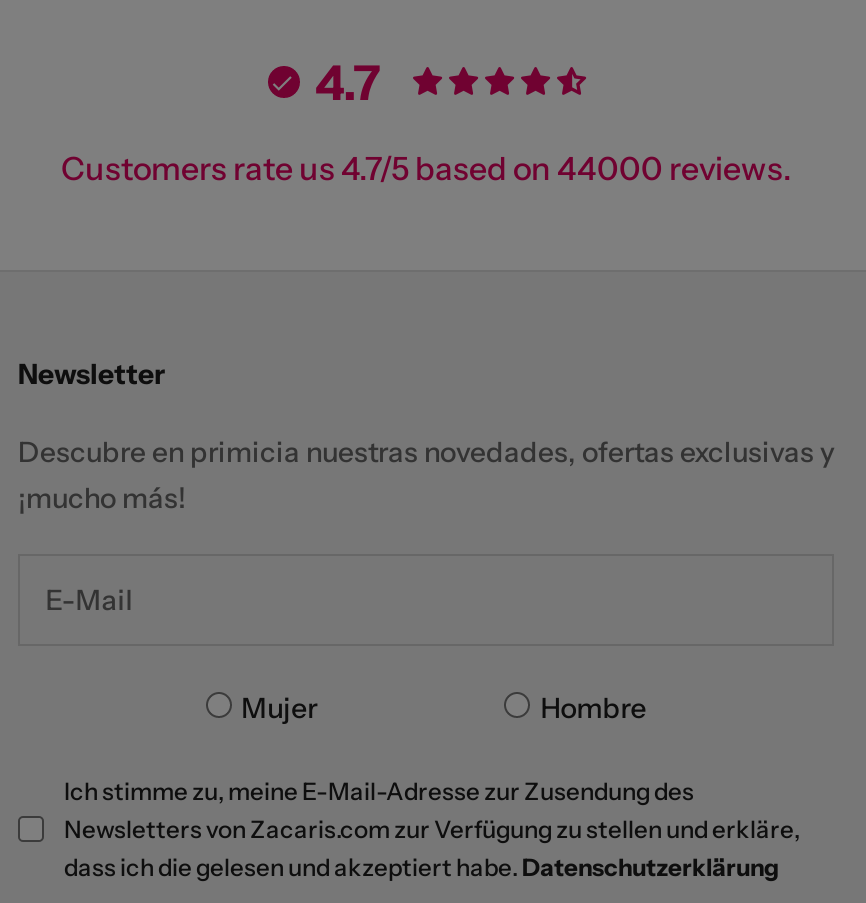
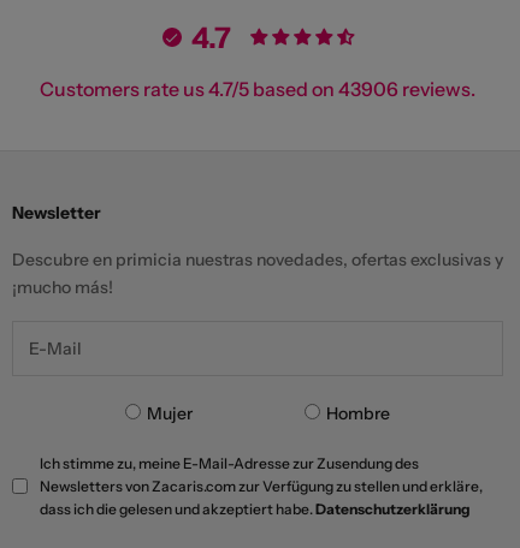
- Customers rate us 4.7/5 based on 44000 reviews.
+ Customers rate us 4.7/5 based on 43906 reviews.
